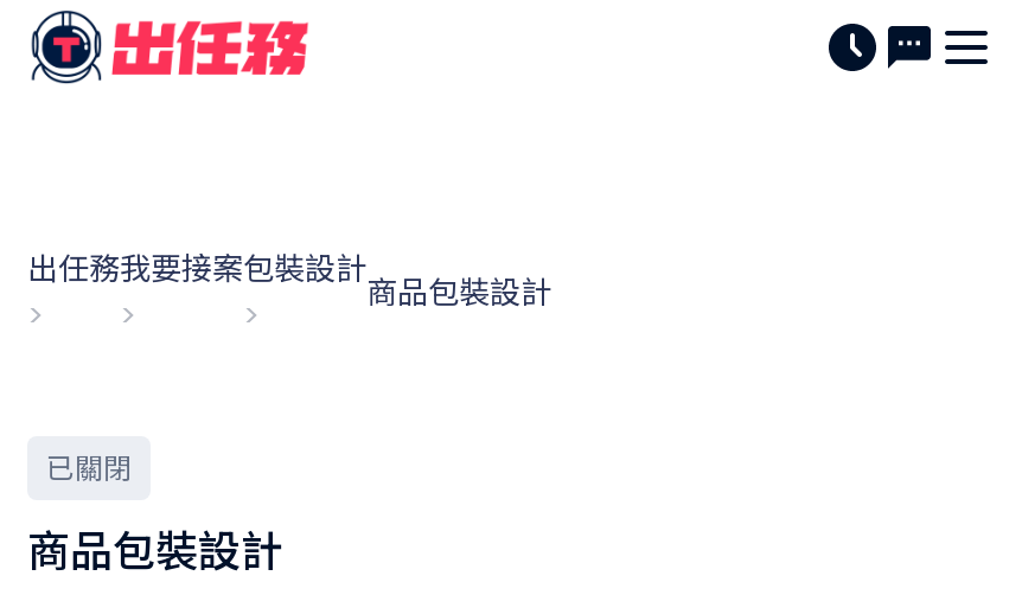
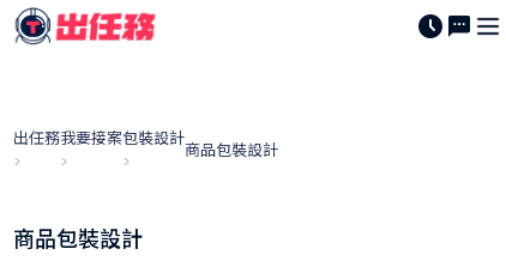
- 已關閉
